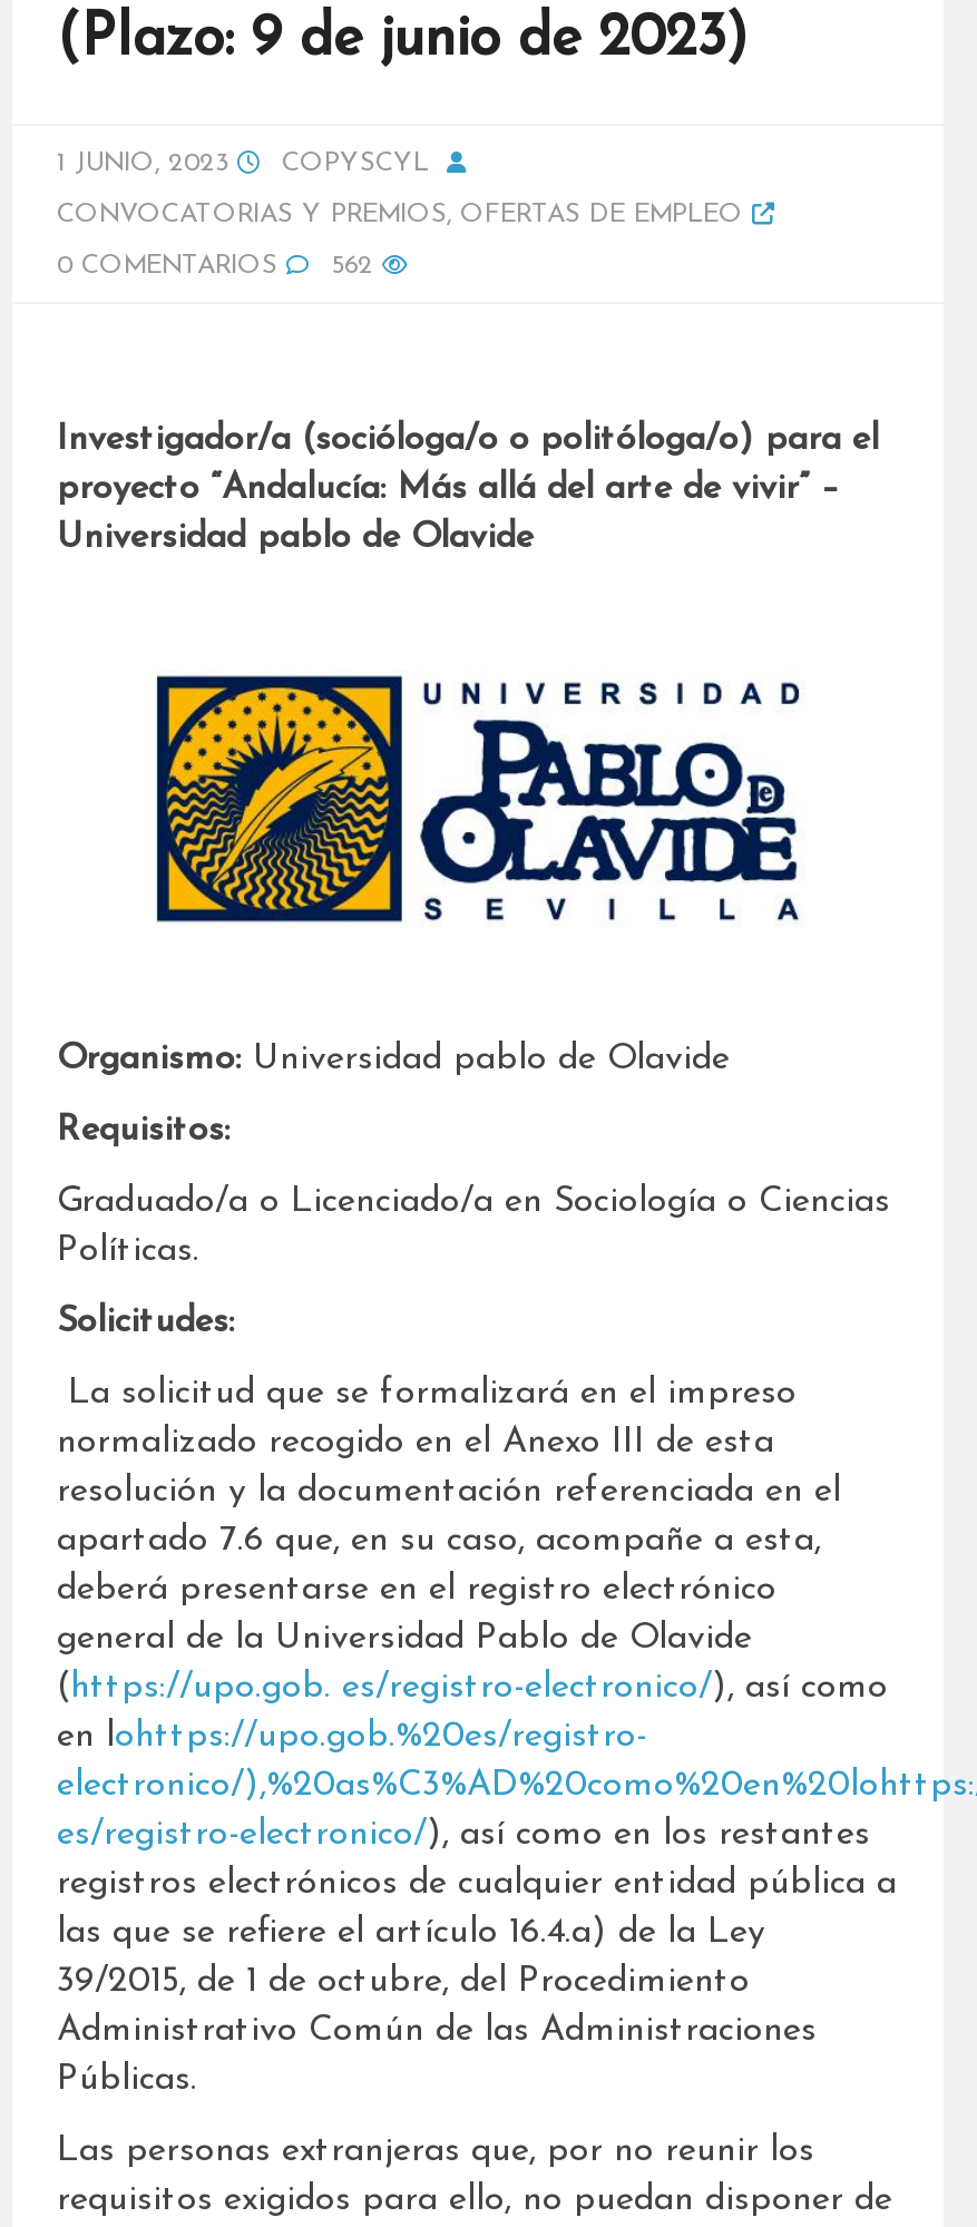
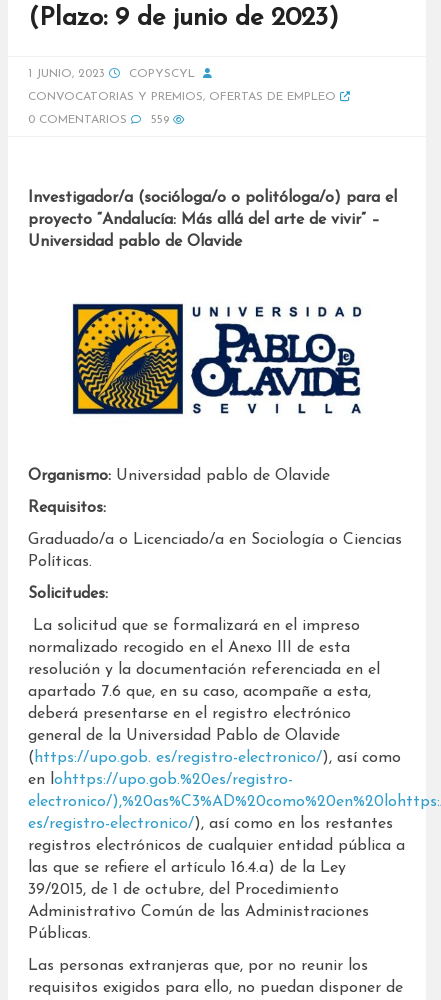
- 562
+ 559
